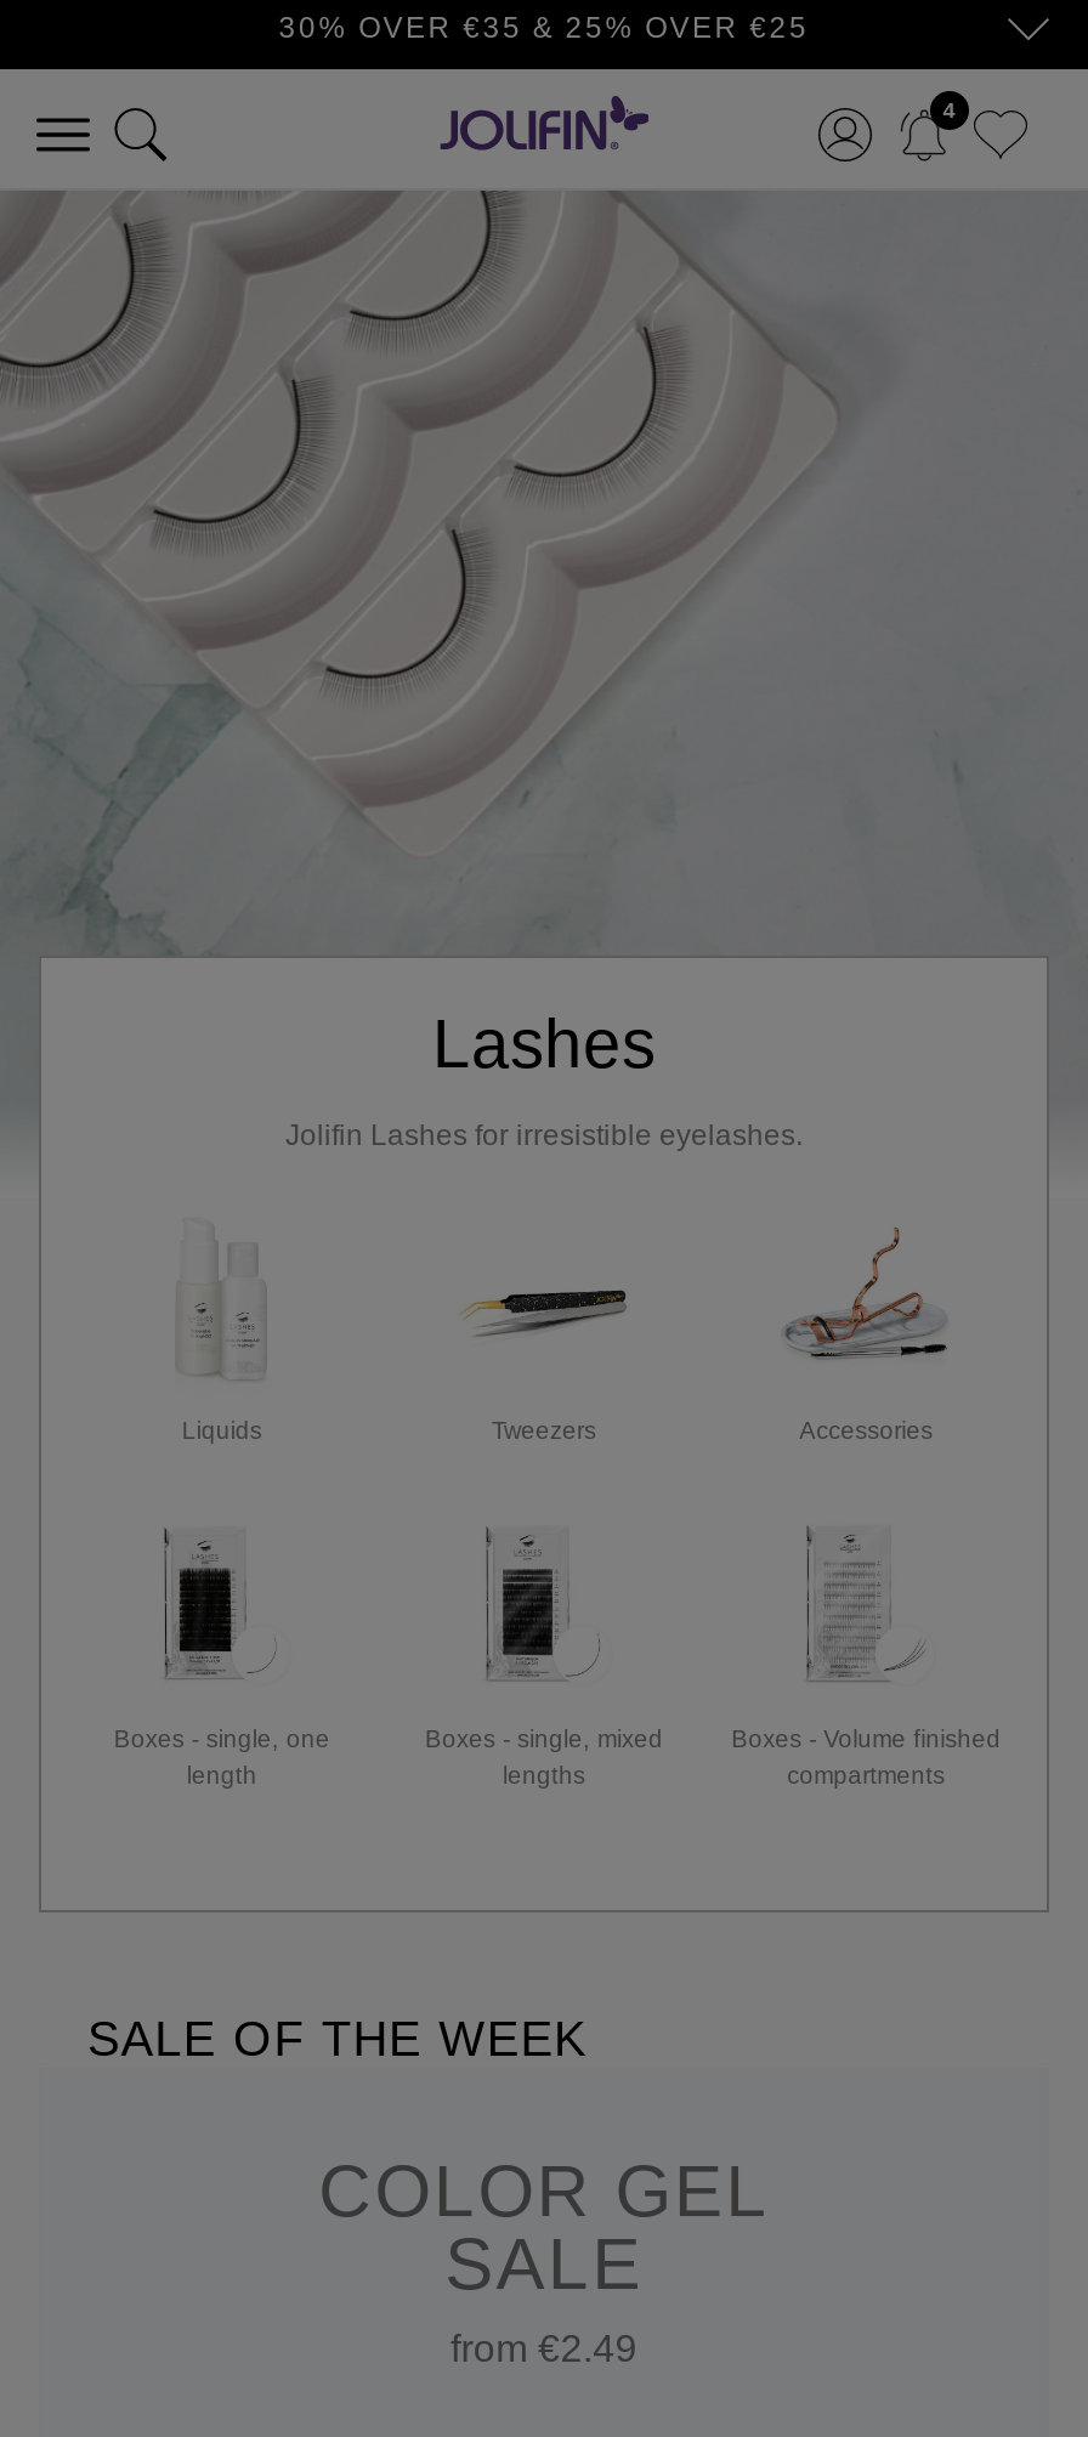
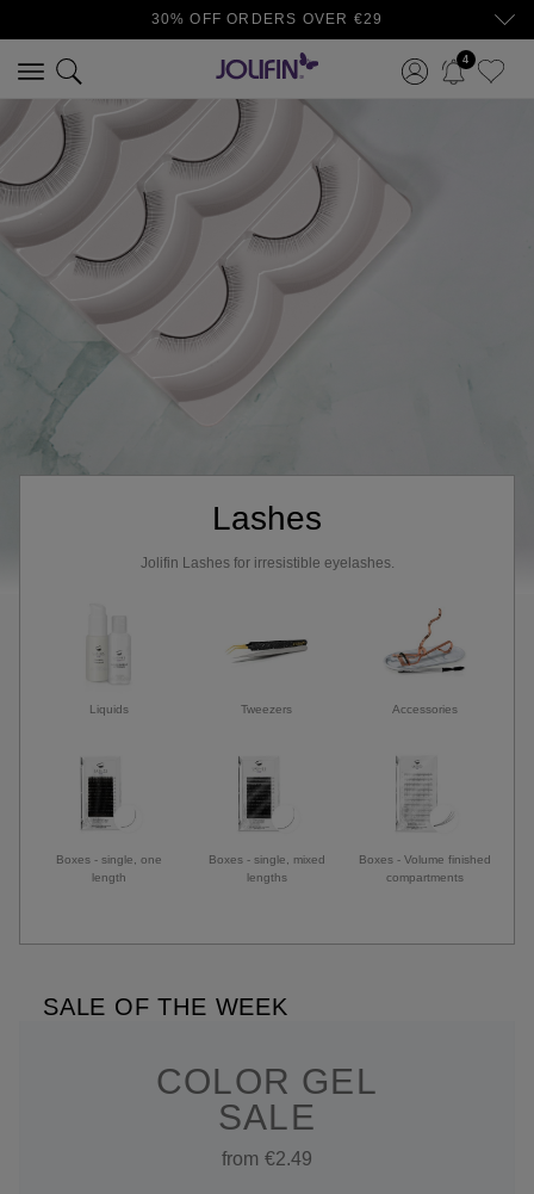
- 30% OVER €35 & 25% OVER €25
+ 30% OFF ORDERS OVER €29
